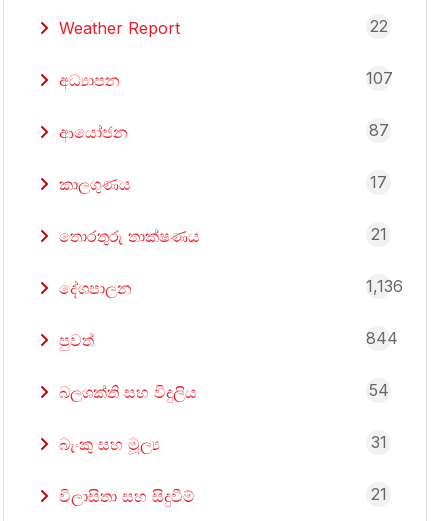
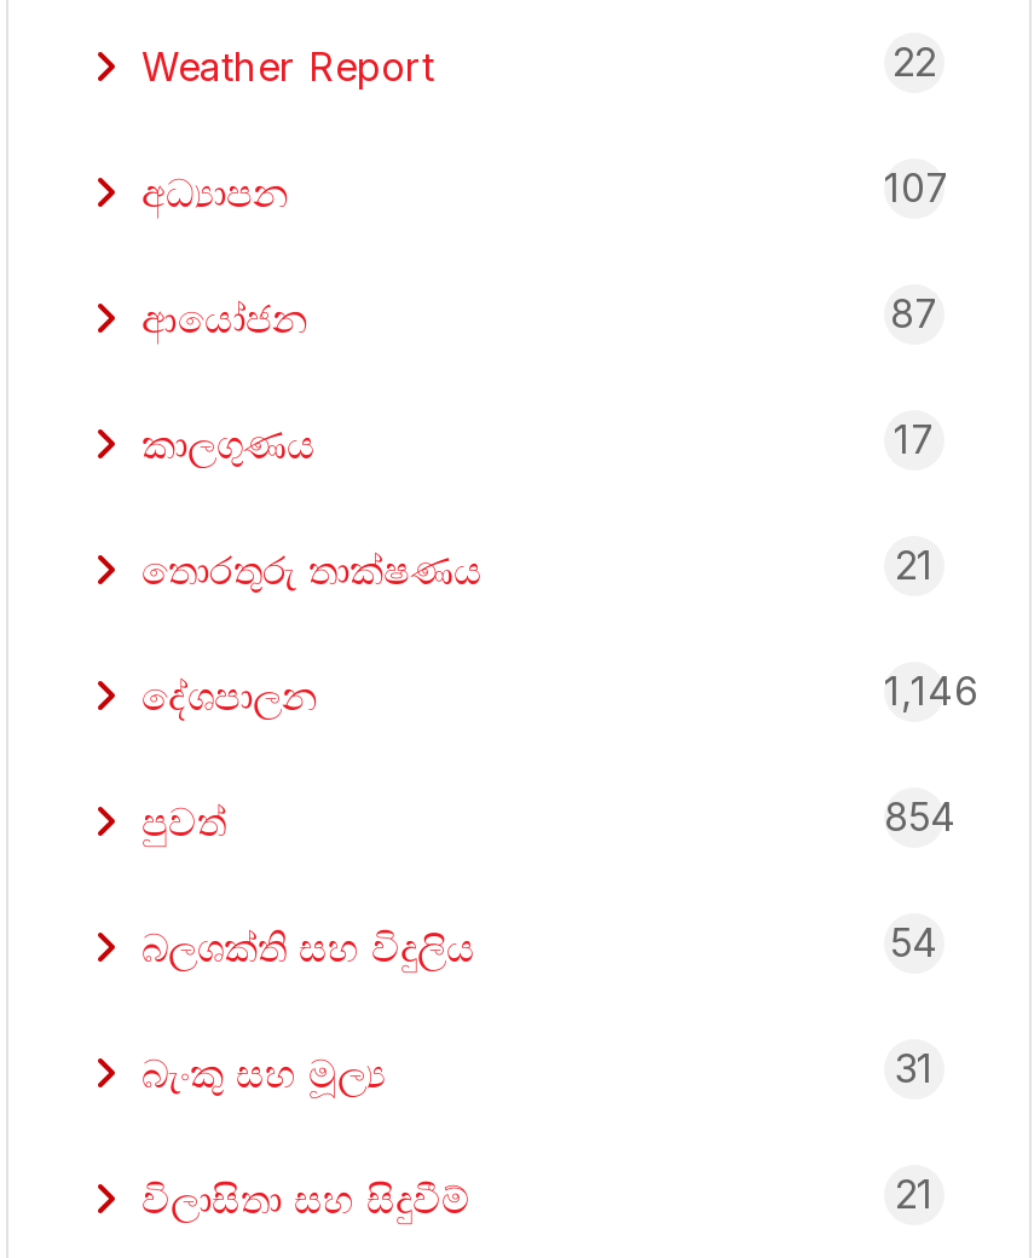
- 1,136
+ 1,146

- 844
+ 854
